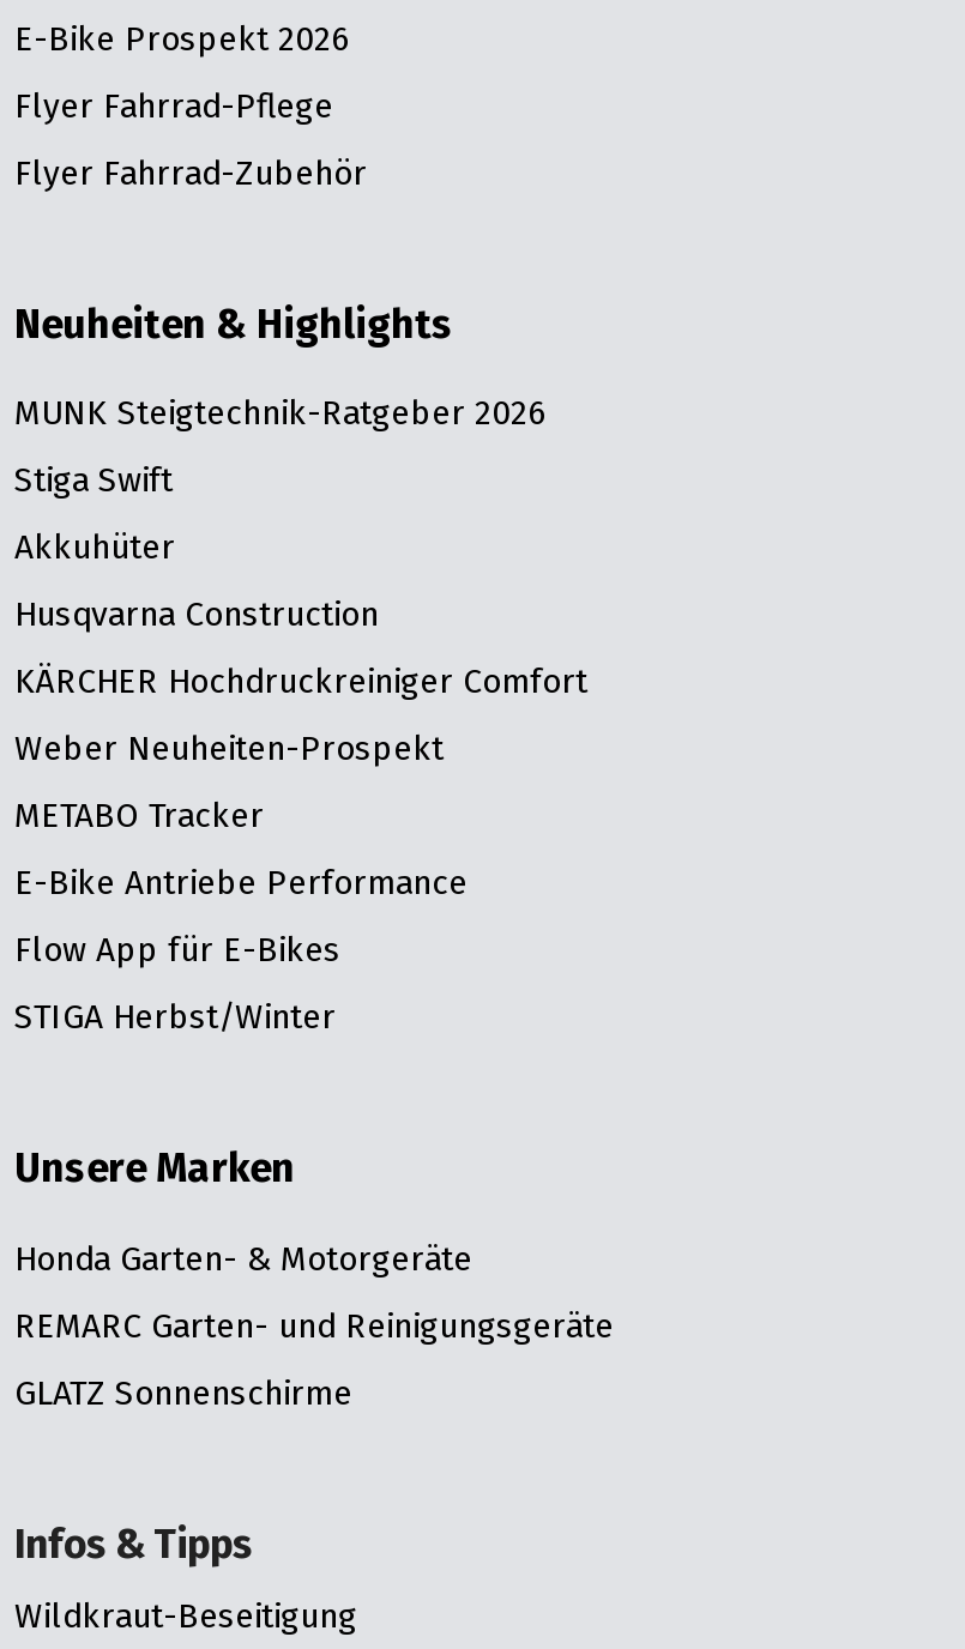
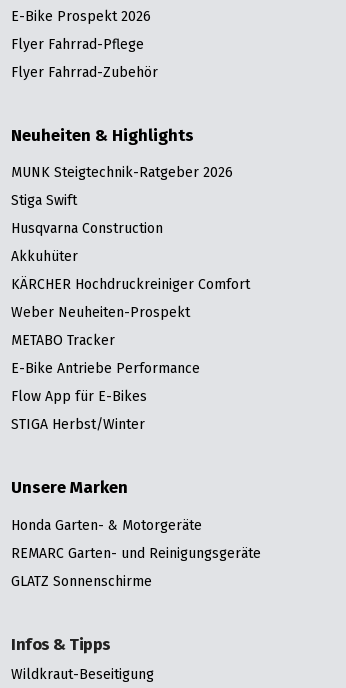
moved down: Akkuhüter

moved up: Husqvarna Construction
